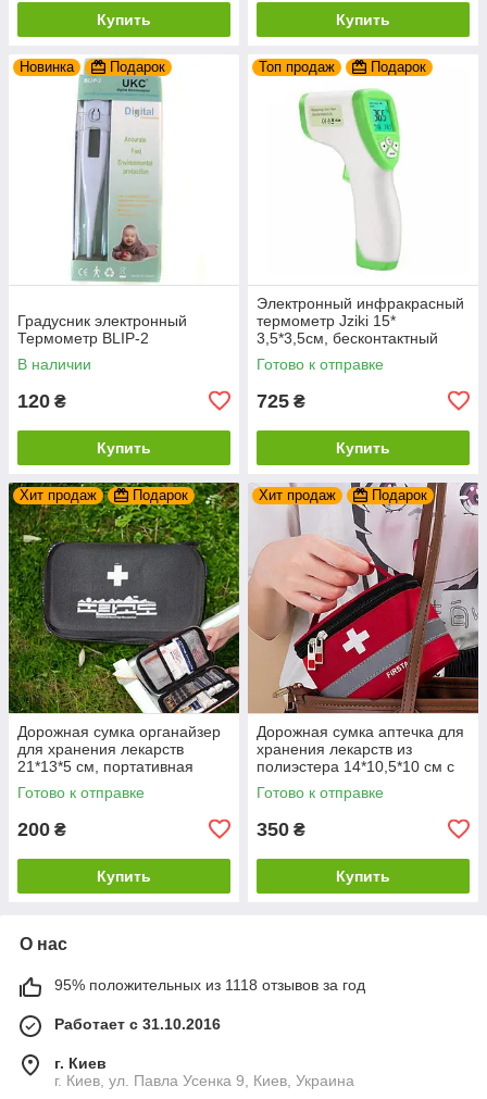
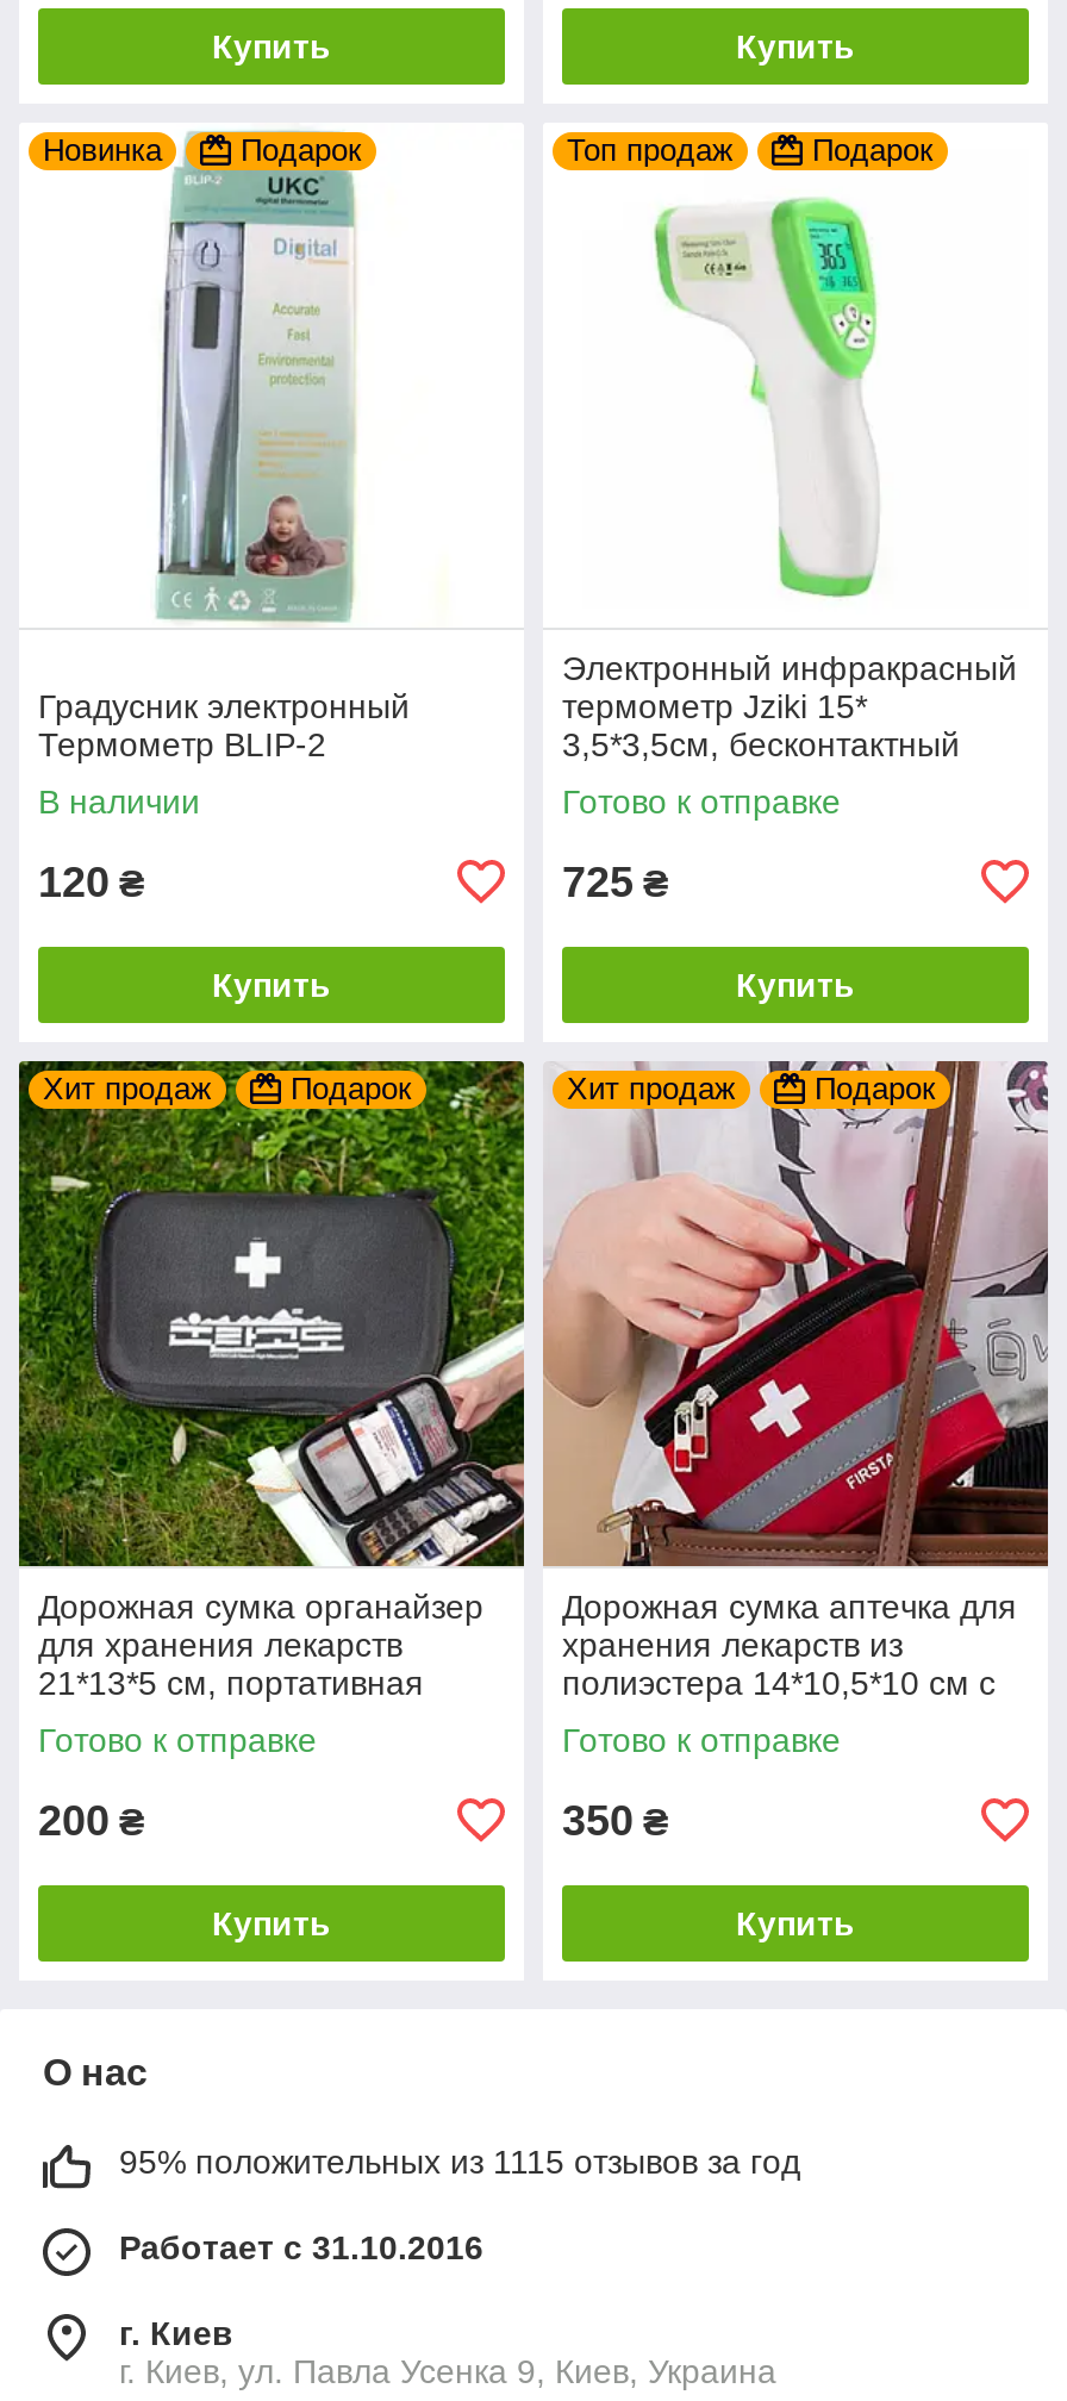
- 95% положительных из 1118 отзывов за год
+ 95% положительных из 1115 отзывов за год
